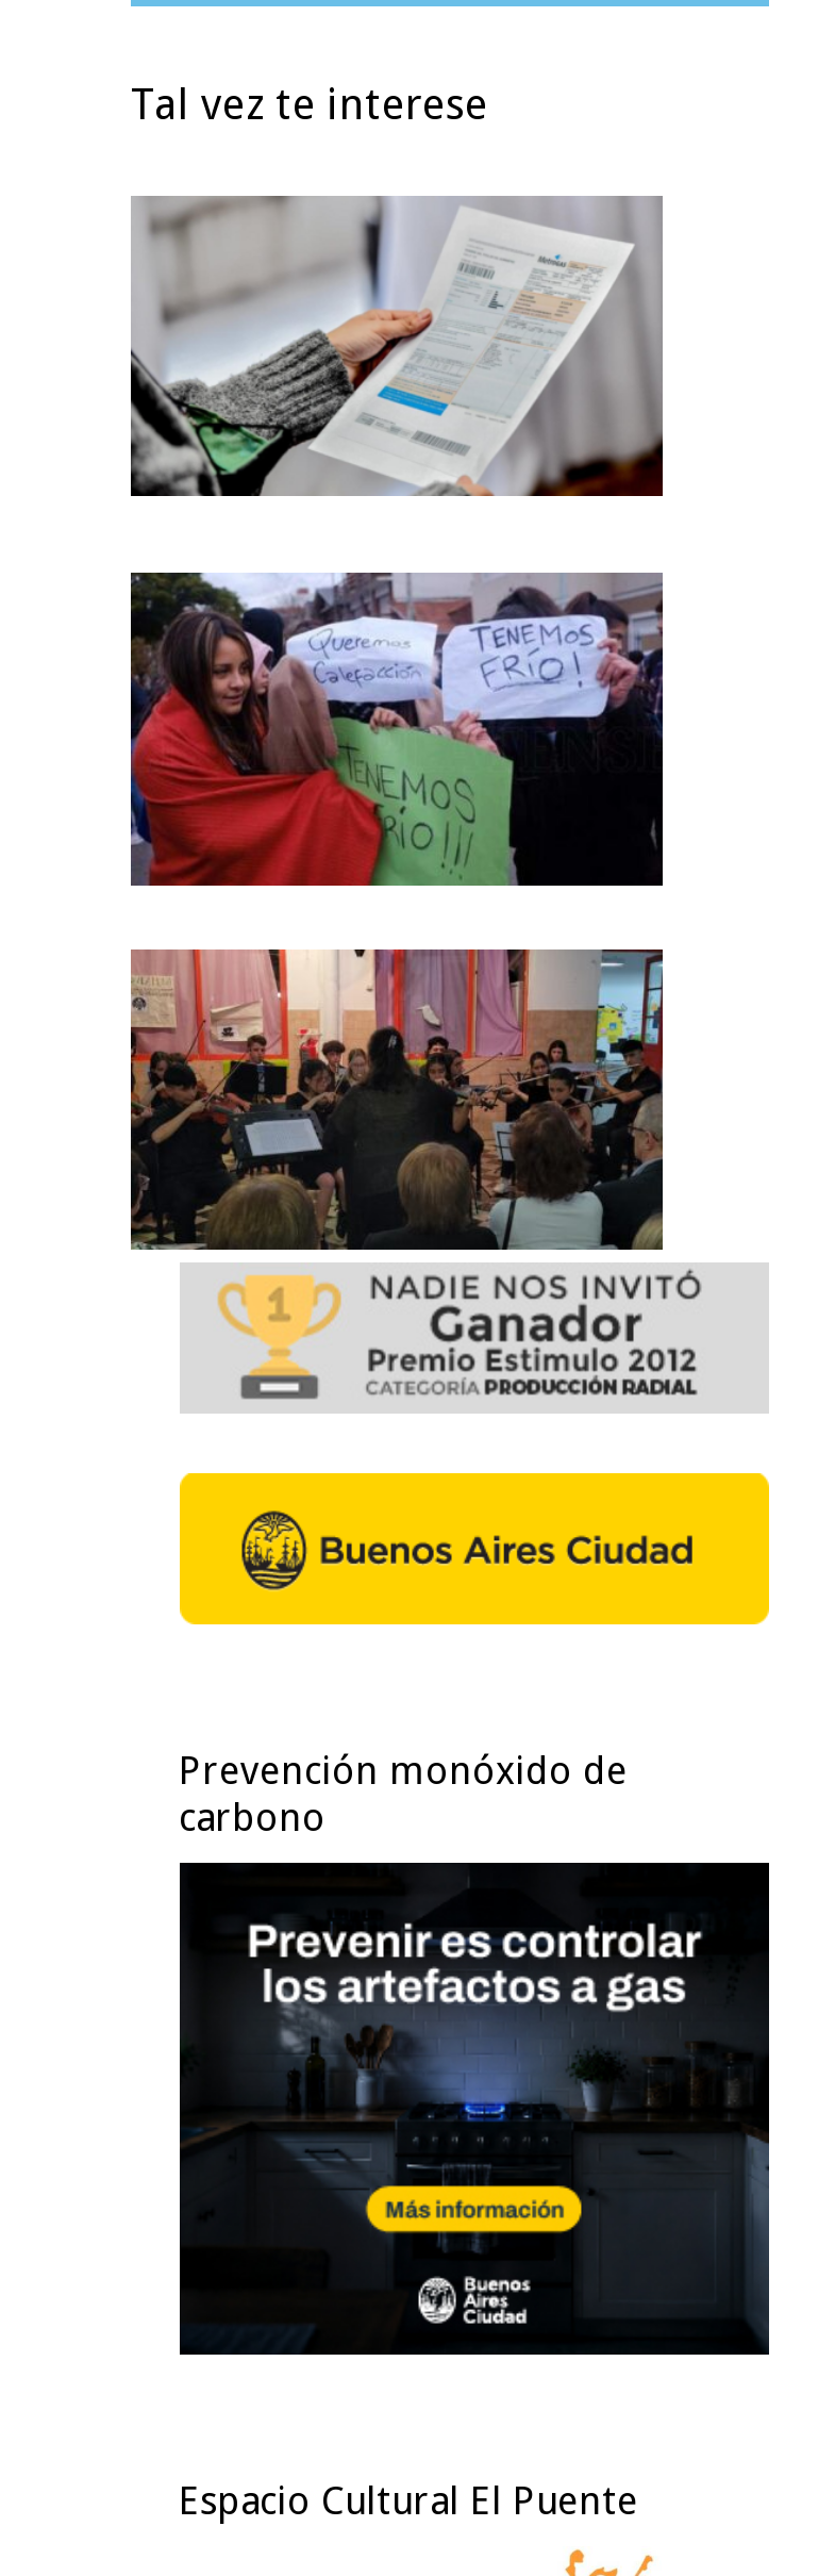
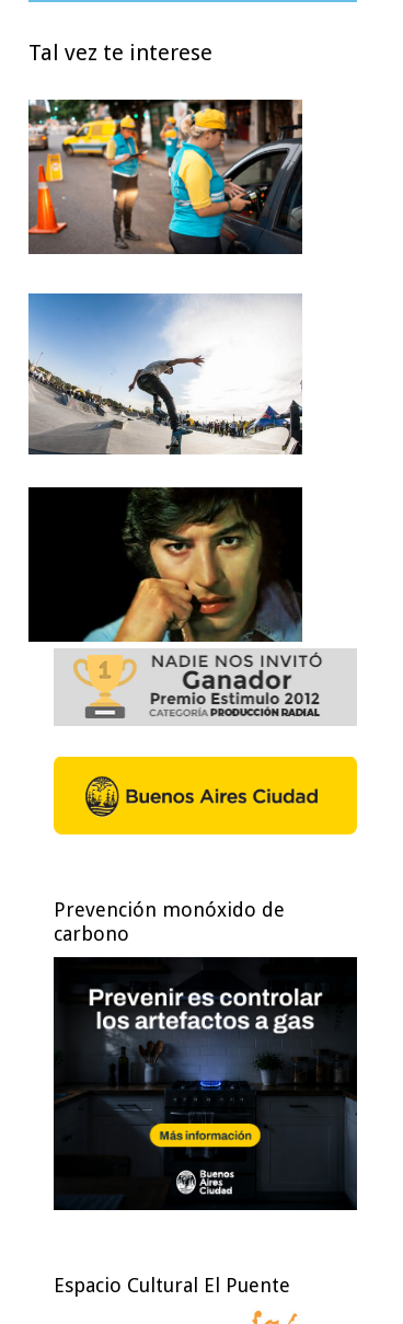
- [image]
+ [image]

- [image]
+ [image]

- [image]
+ [image]
